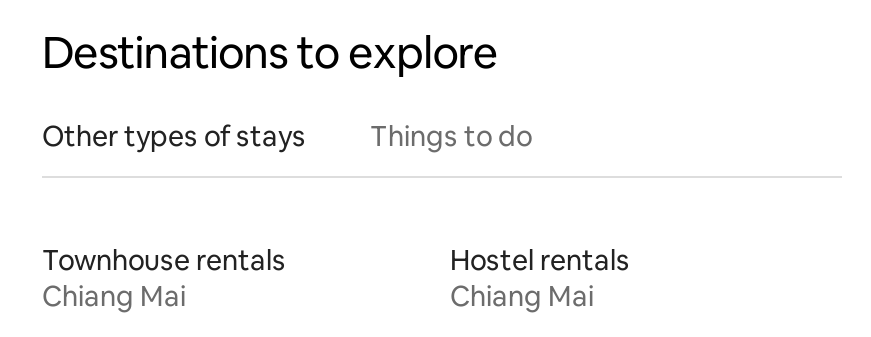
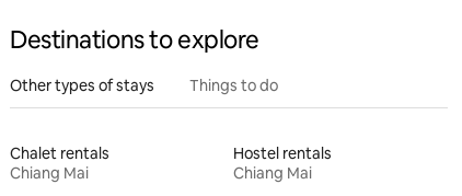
- Townhouse rentals
+ Chalet rentals
